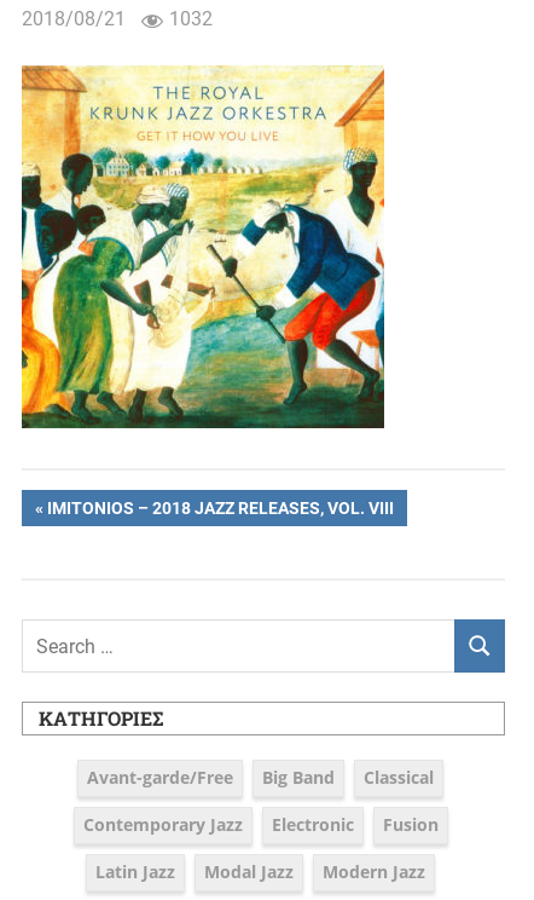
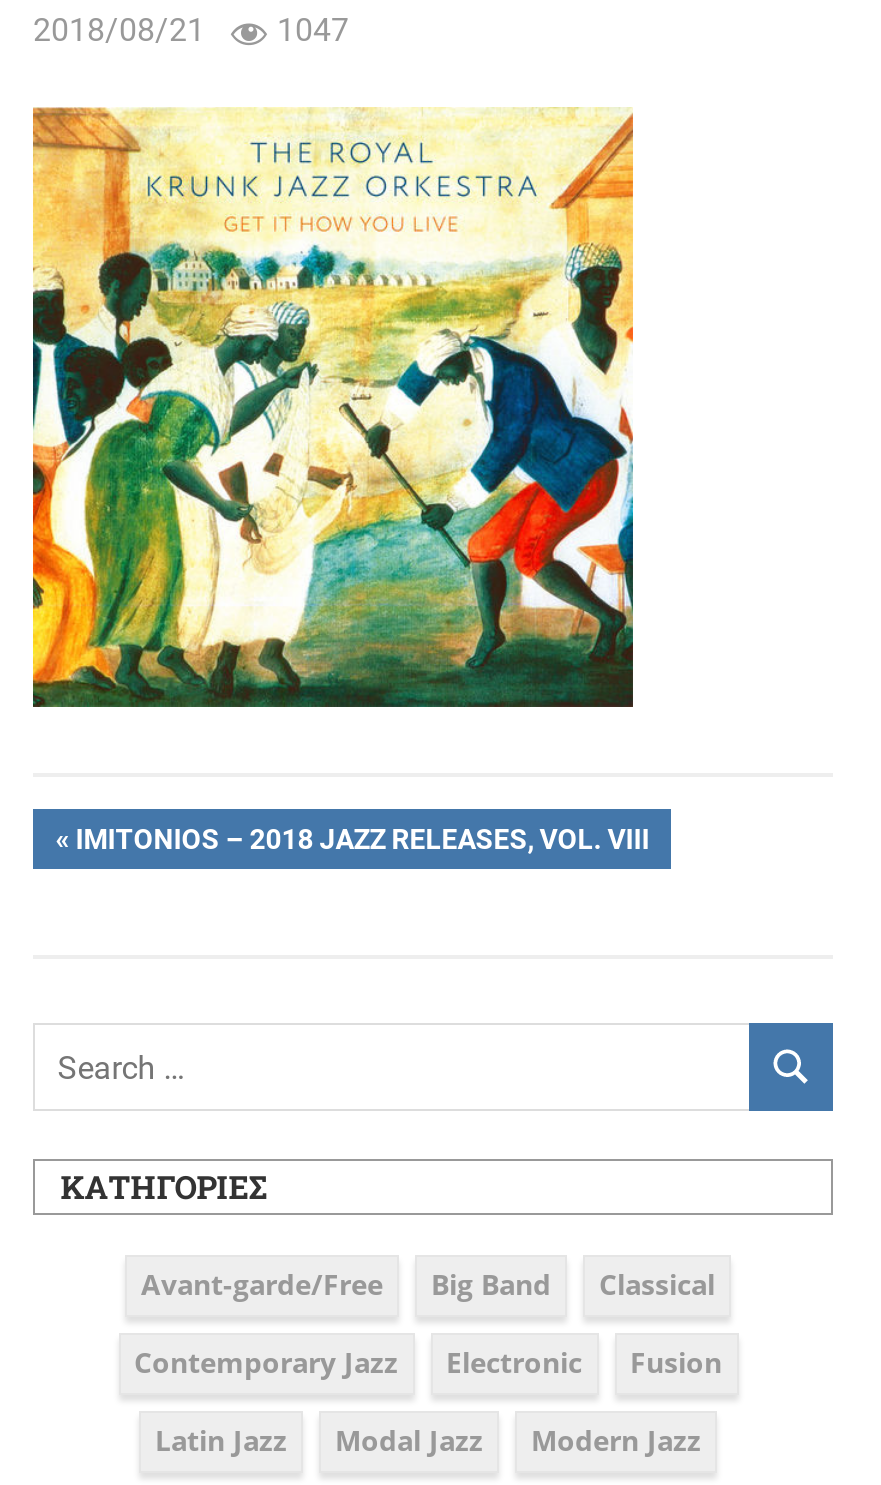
- 2018/08/21 1032
+ 2018/08/21 1047
